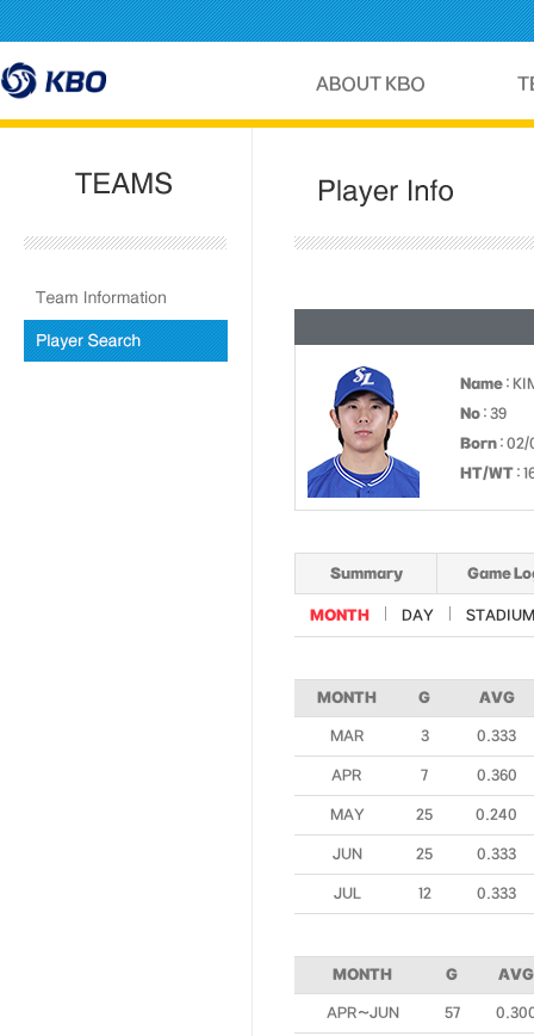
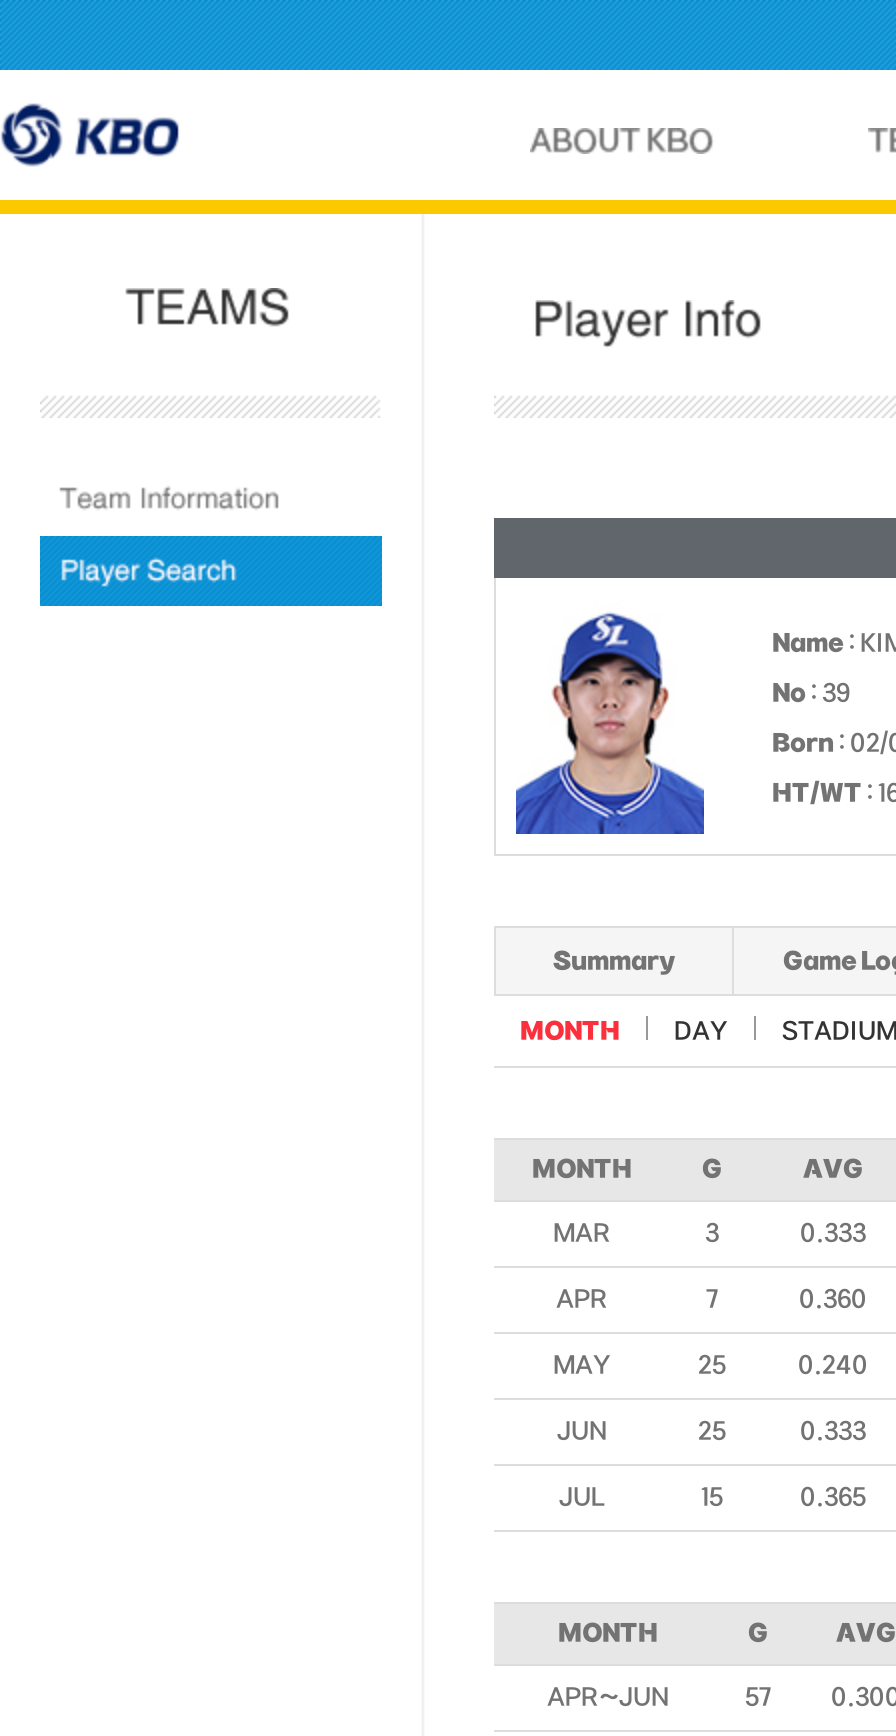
- 12
+ 15

- 0.333
+ 0.365
